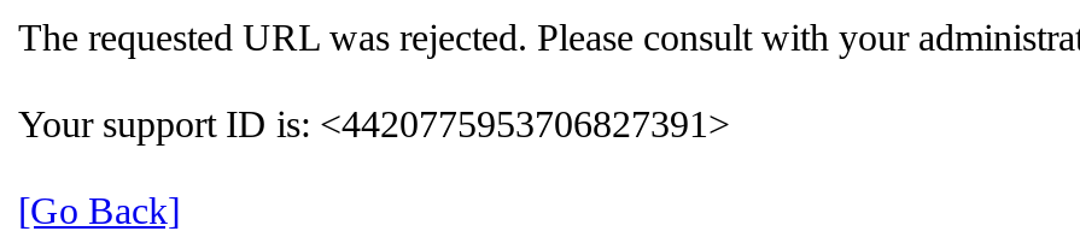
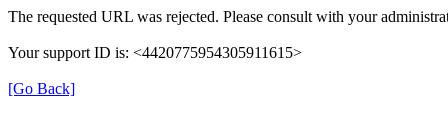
- Your support ID is: <4420775953706827391>
+ Your support ID is: <4420775954305911615>
